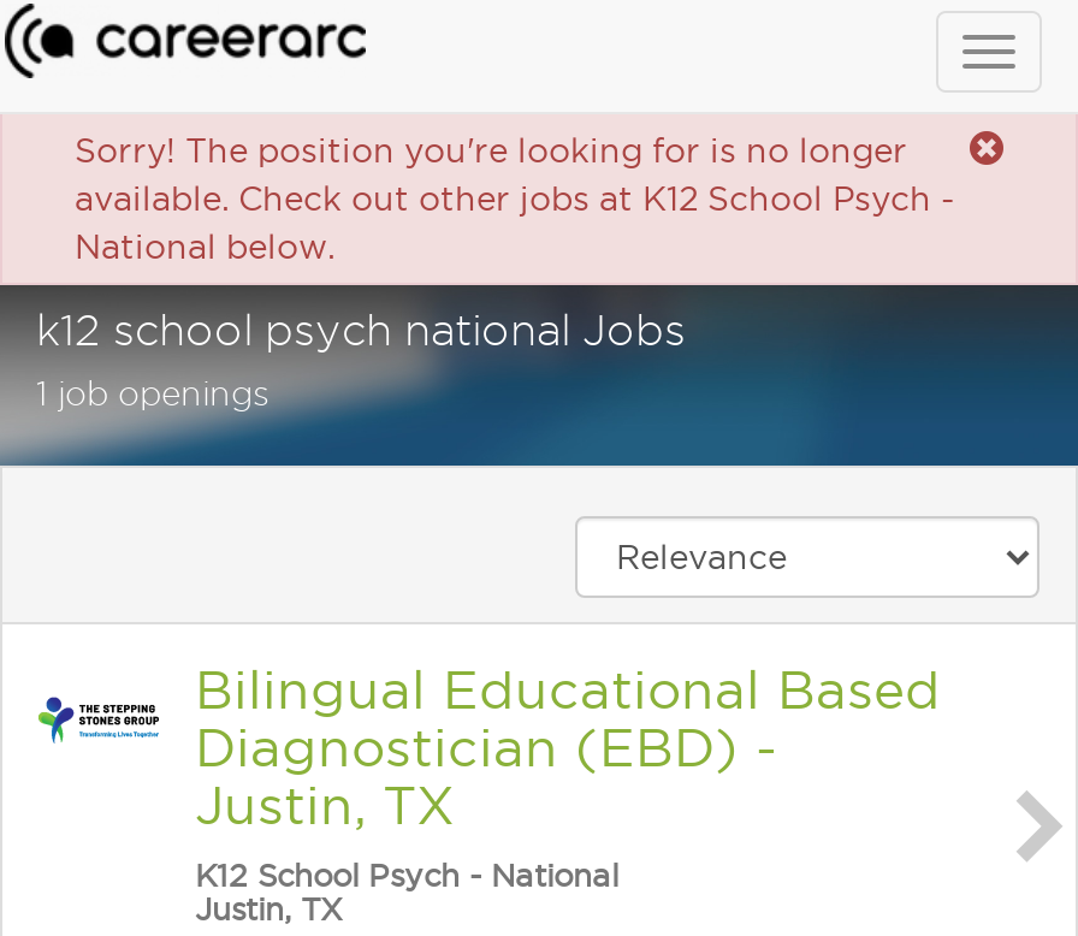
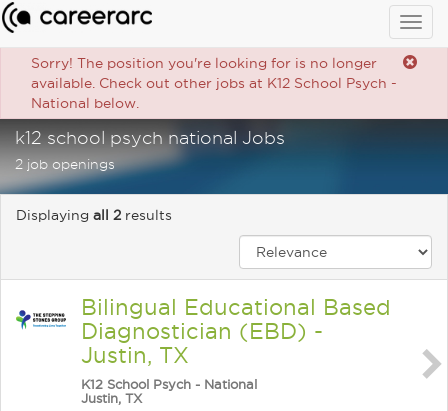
- 1 job openings
+ 2 job openings
+ Displaying all 2 results
